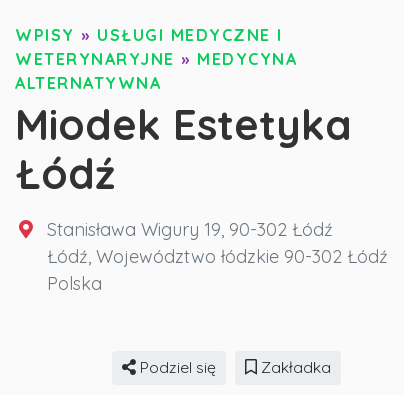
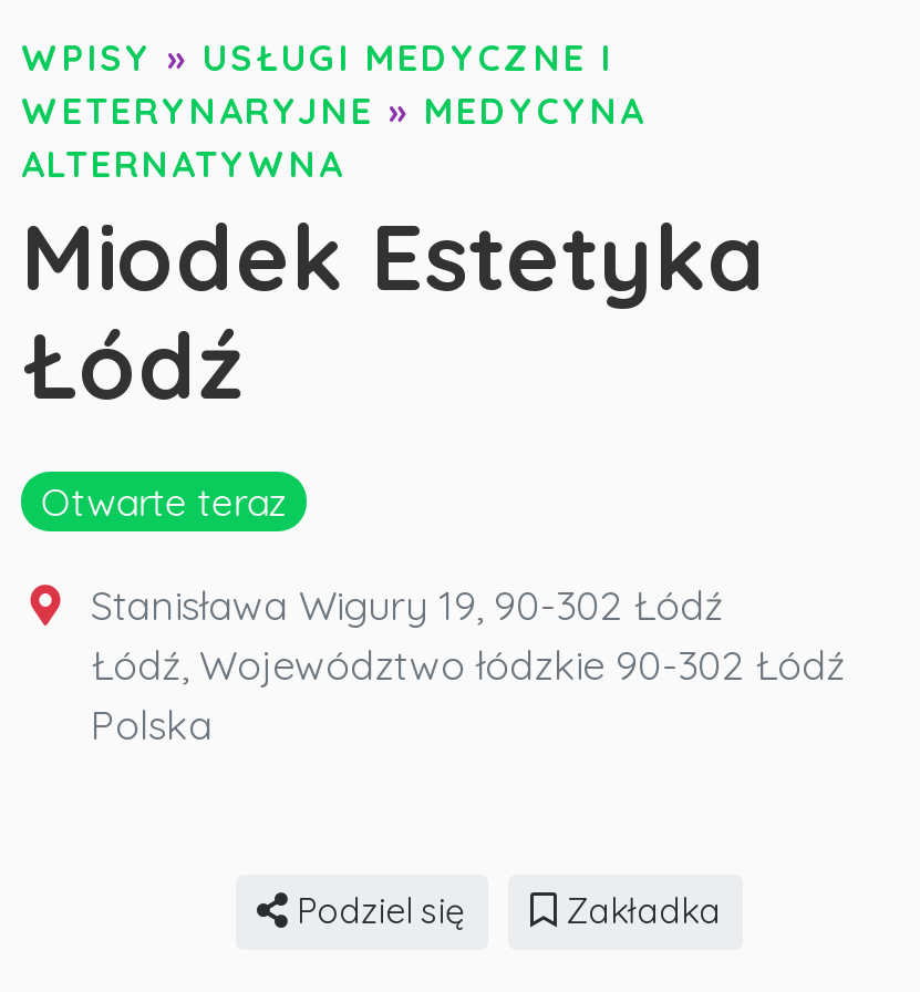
+ Otwarte teraz
